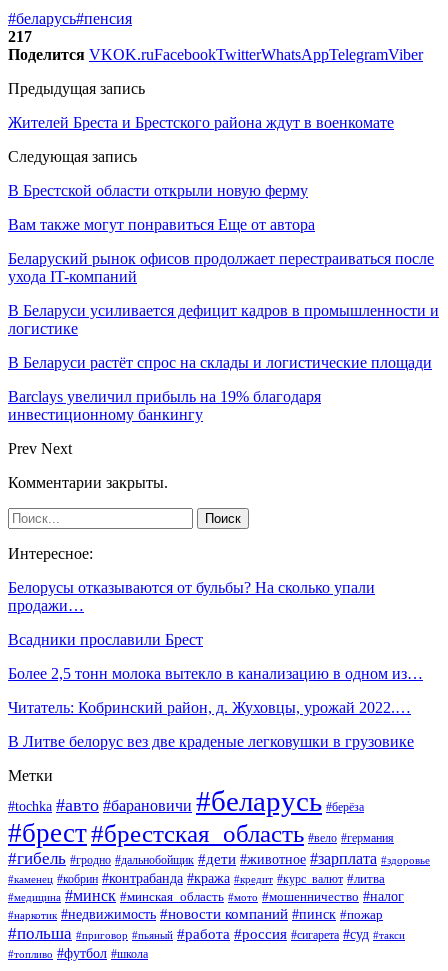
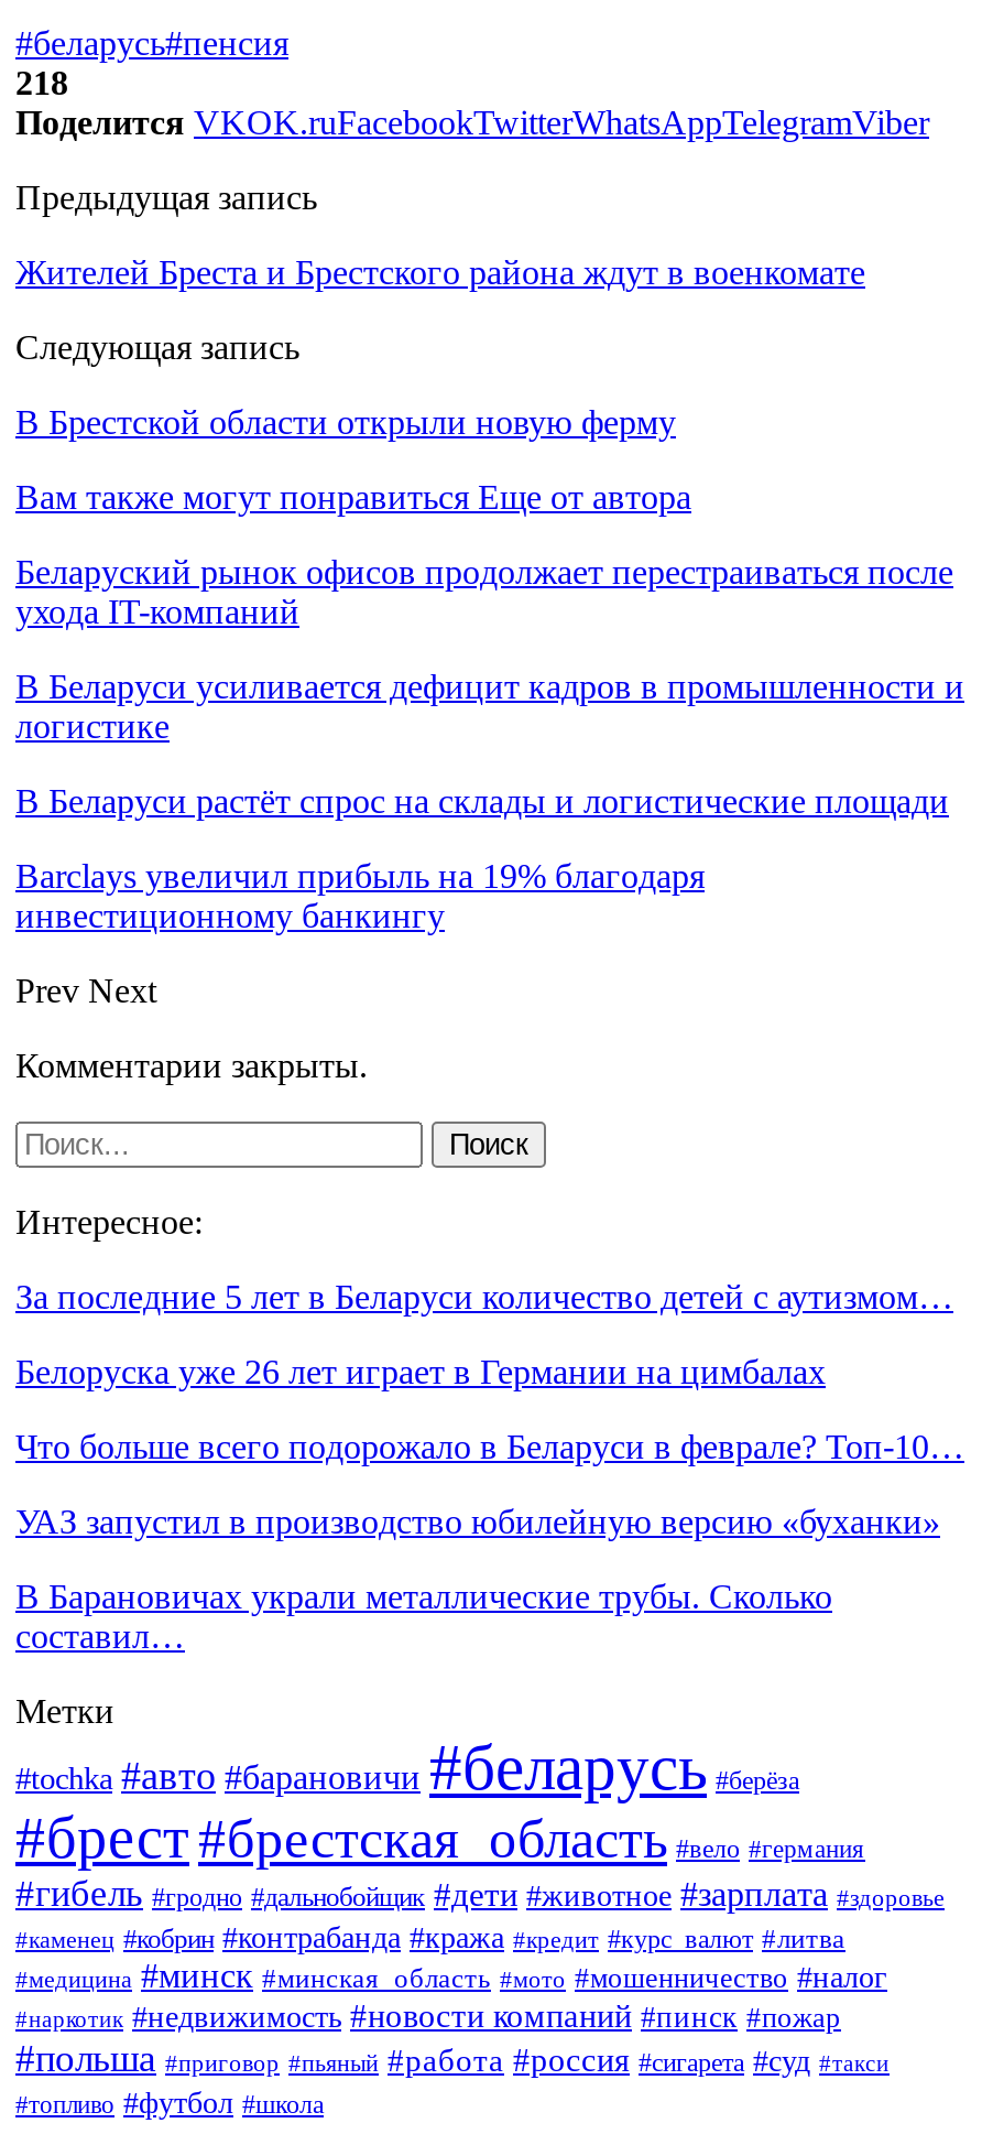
- 217
+ 218

- Белорусы отказываются от бульбы? На сколько упали
- продажи…
+ За последние 5 лет в Беларуси количество детей с аутизмом…

- Всадники прославили Брест
+ Белоруска уже 26 лет играет в Германии на цимбалах

- Более 2,5 тонн молока вытекло в канализацию в одном из…
+ Что больше всего подорожало в Беларуси в феврале? Топ-10…

- Читатель: Кобринский район, д. Жуховцы, урожай 2022.…
+ УАЗ запустил в производство юбилейную версию «буханки»

- В Литве белорус вез две краденые легковушки в грузовике
+ В Барановичах украли металлические трубы. Сколько
+ составил…
